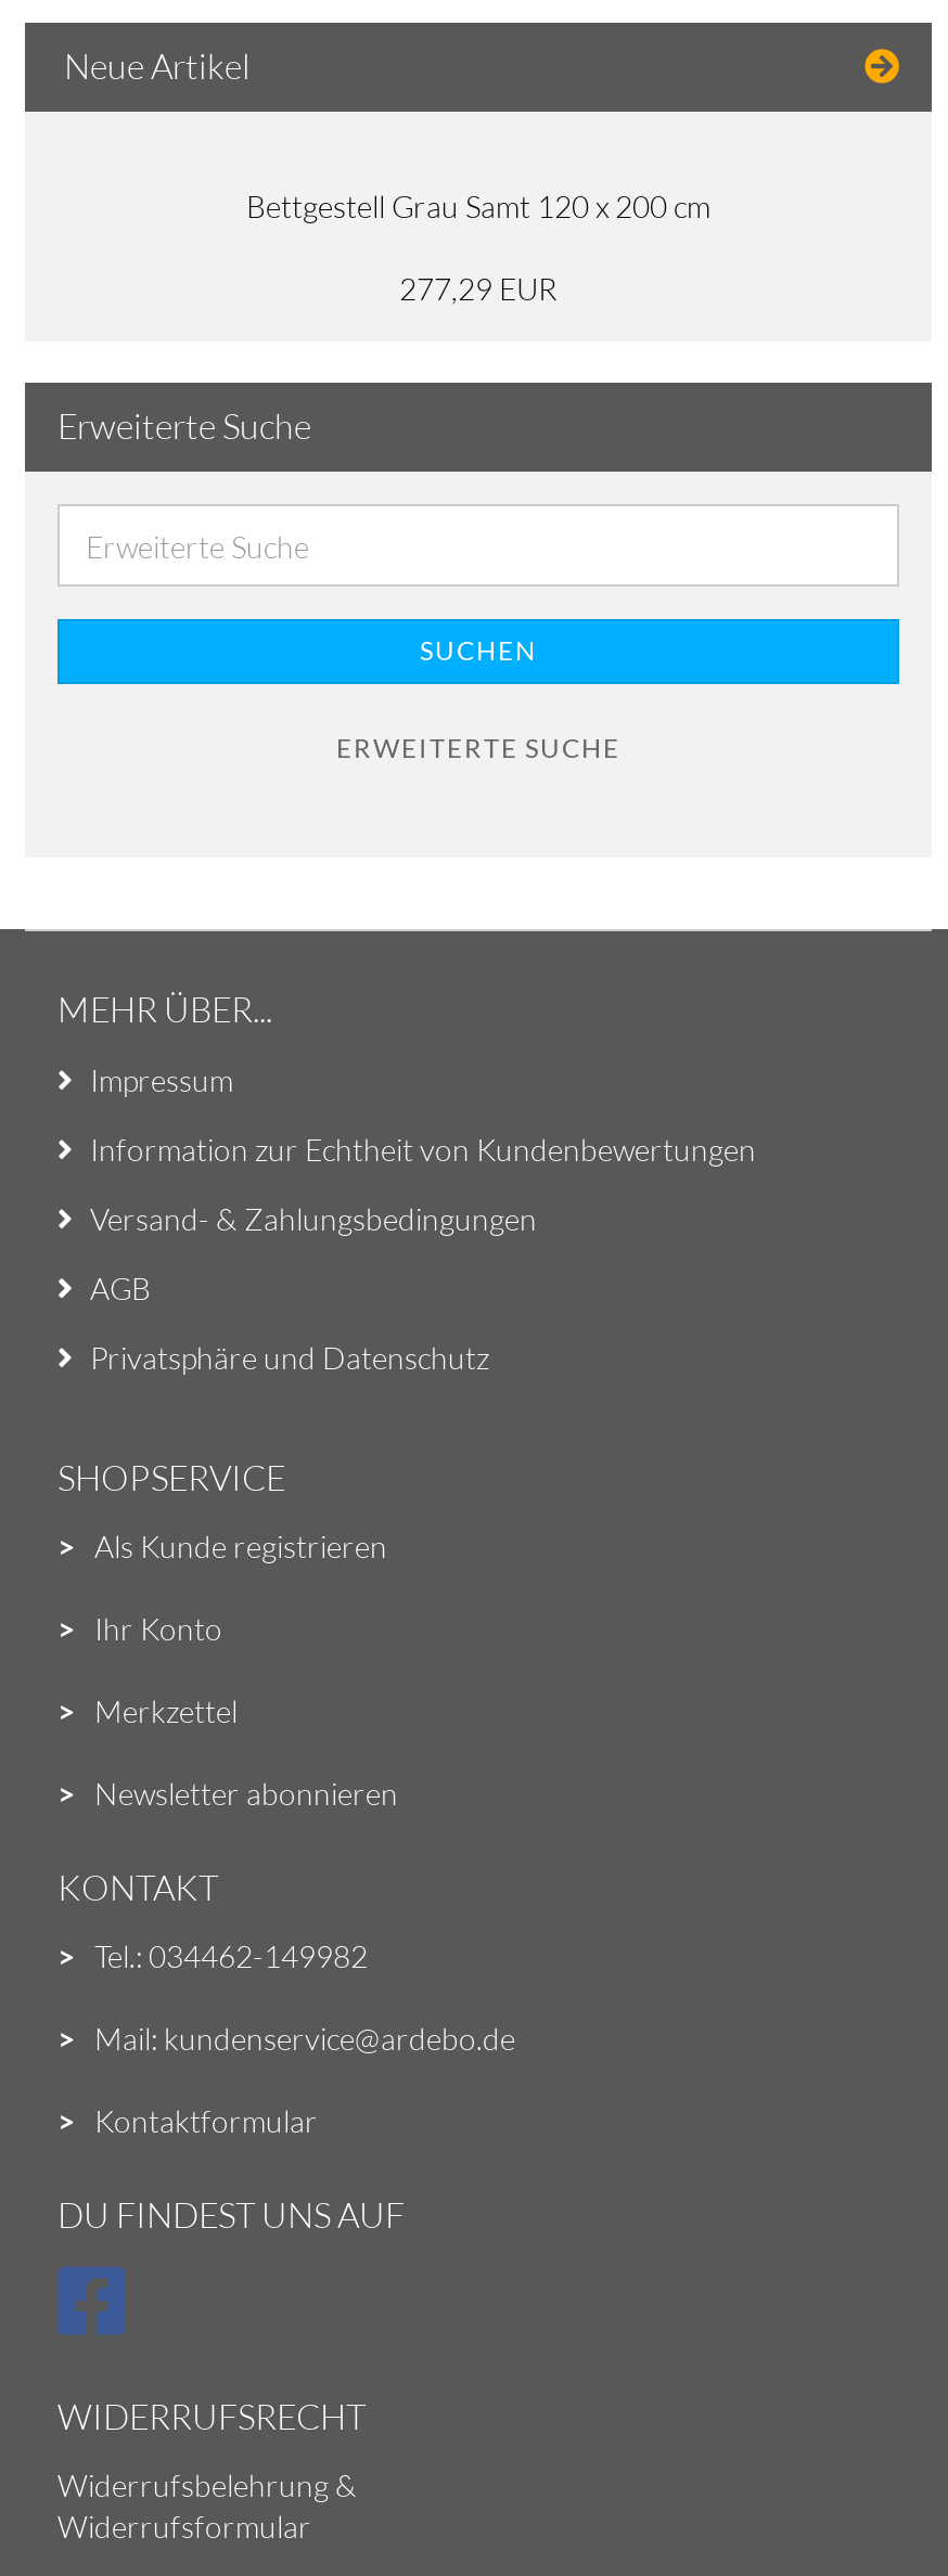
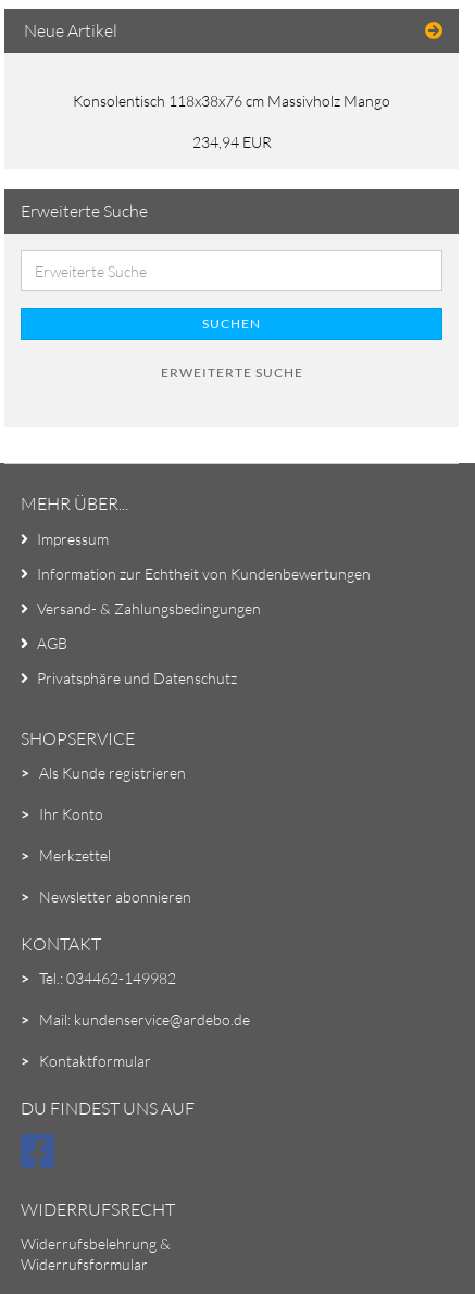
- Bettgestell Grau Samt 120 x 200 cm
+ Konsolentisch 118x38x76 cm Massivholz Mango

- 277,29 EUR
+ 234,94 EUR
